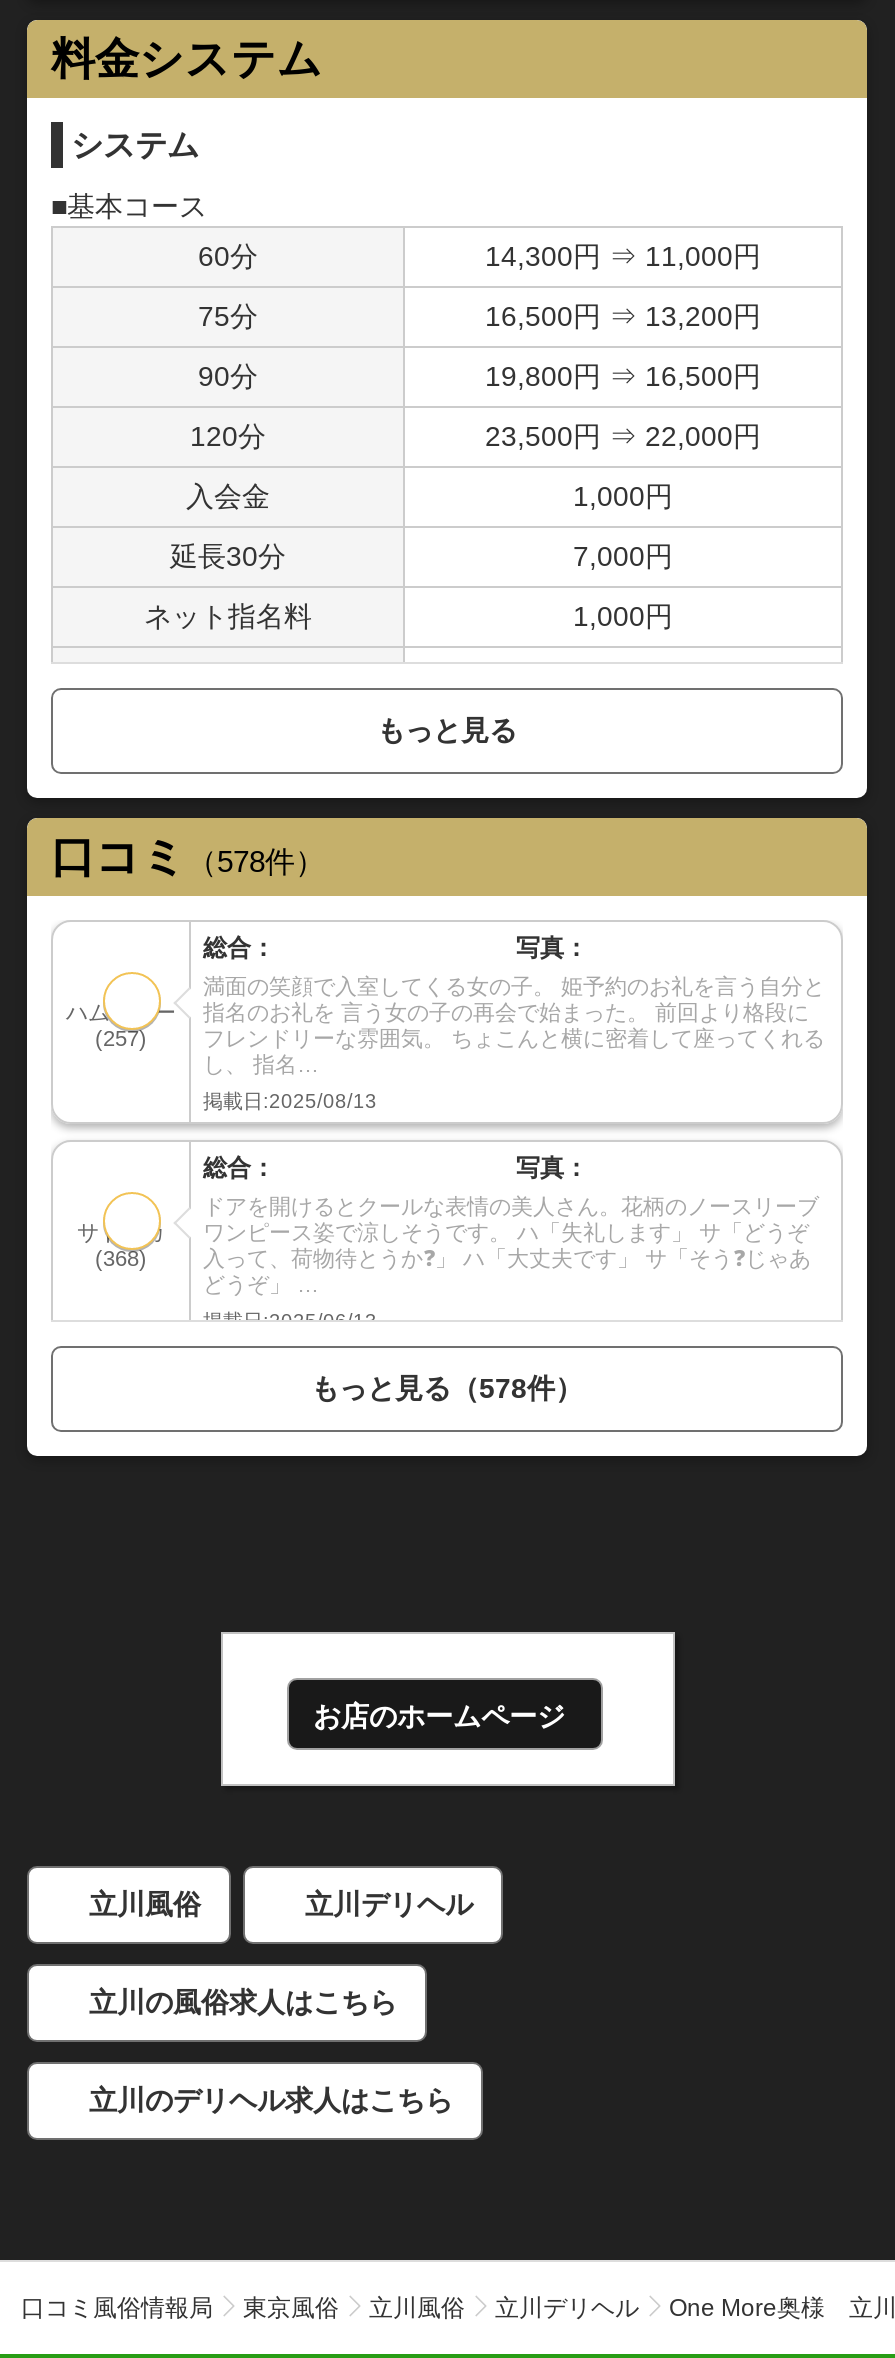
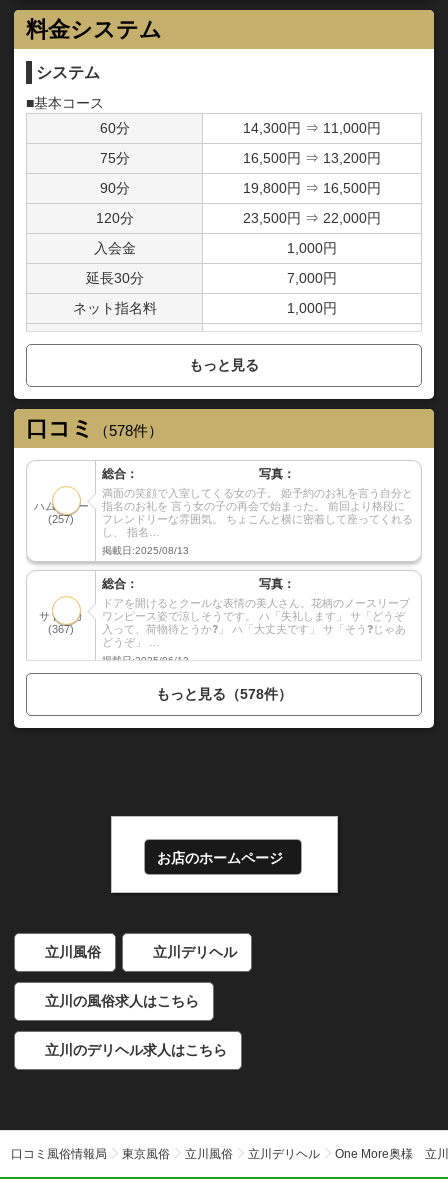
- (368)
+ (367)
